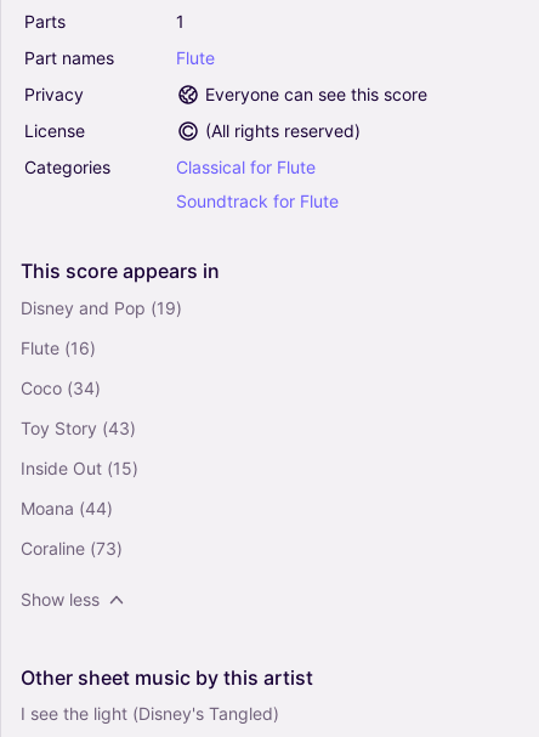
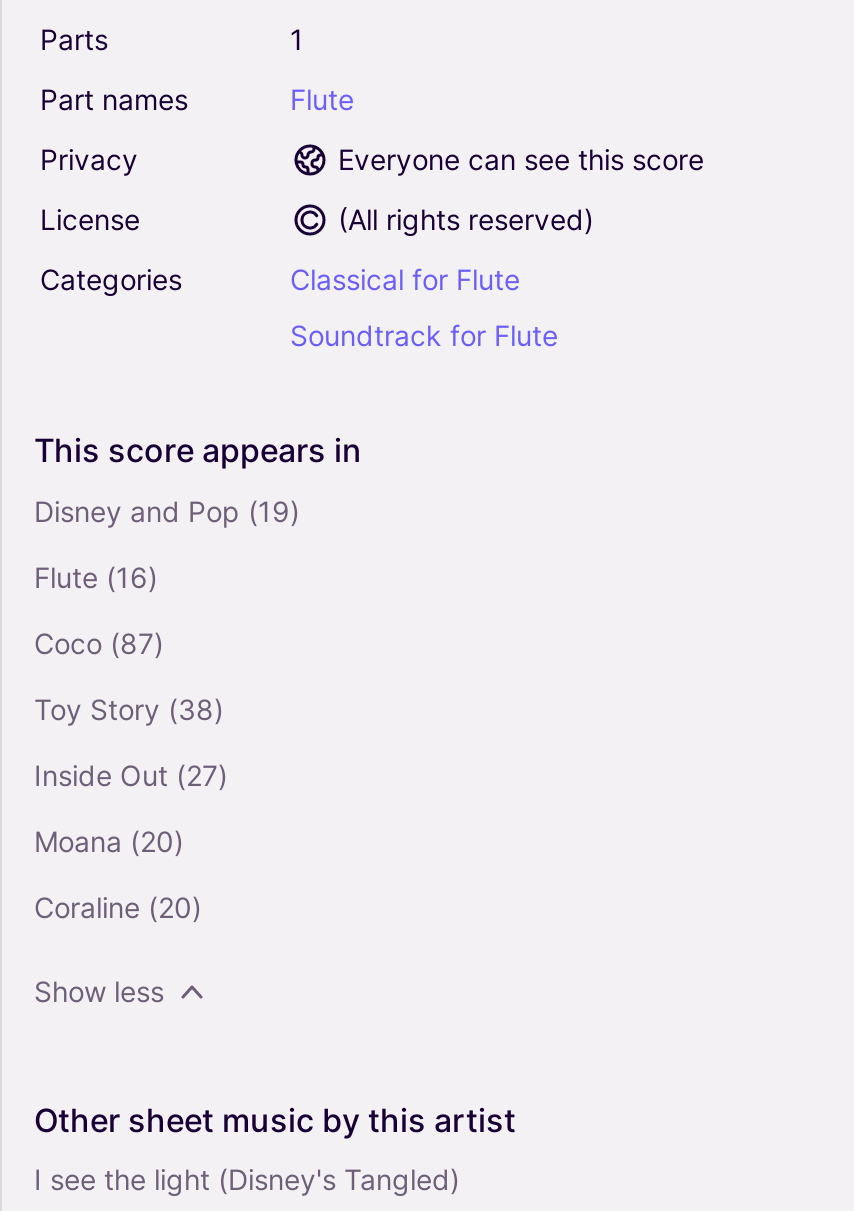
- Coco (34)
+ Coco (87)

- Toy Story (43)
+ Toy Story (38)

- Inside Out (15)
+ Inside Out (27)

- Moana (44)
+ Moana (20)

- Coraline (73)
+ Coraline (20)
